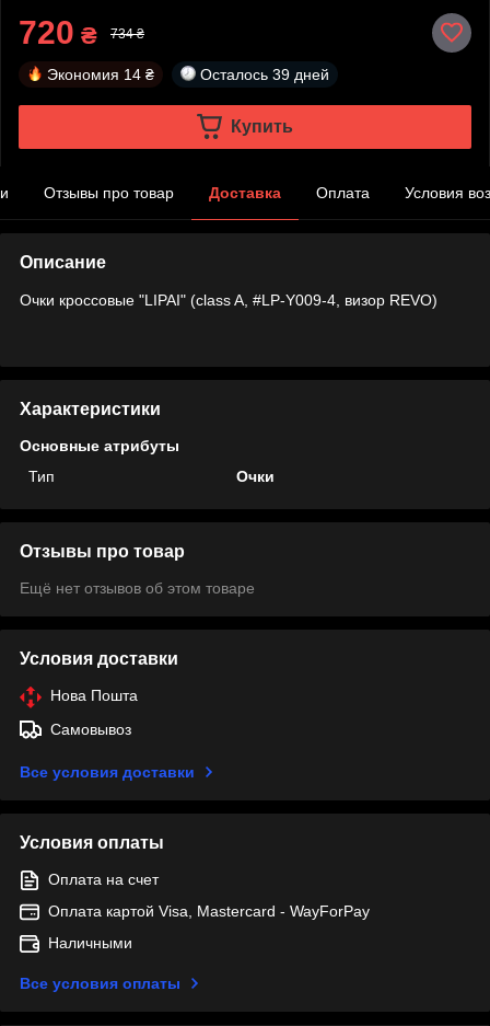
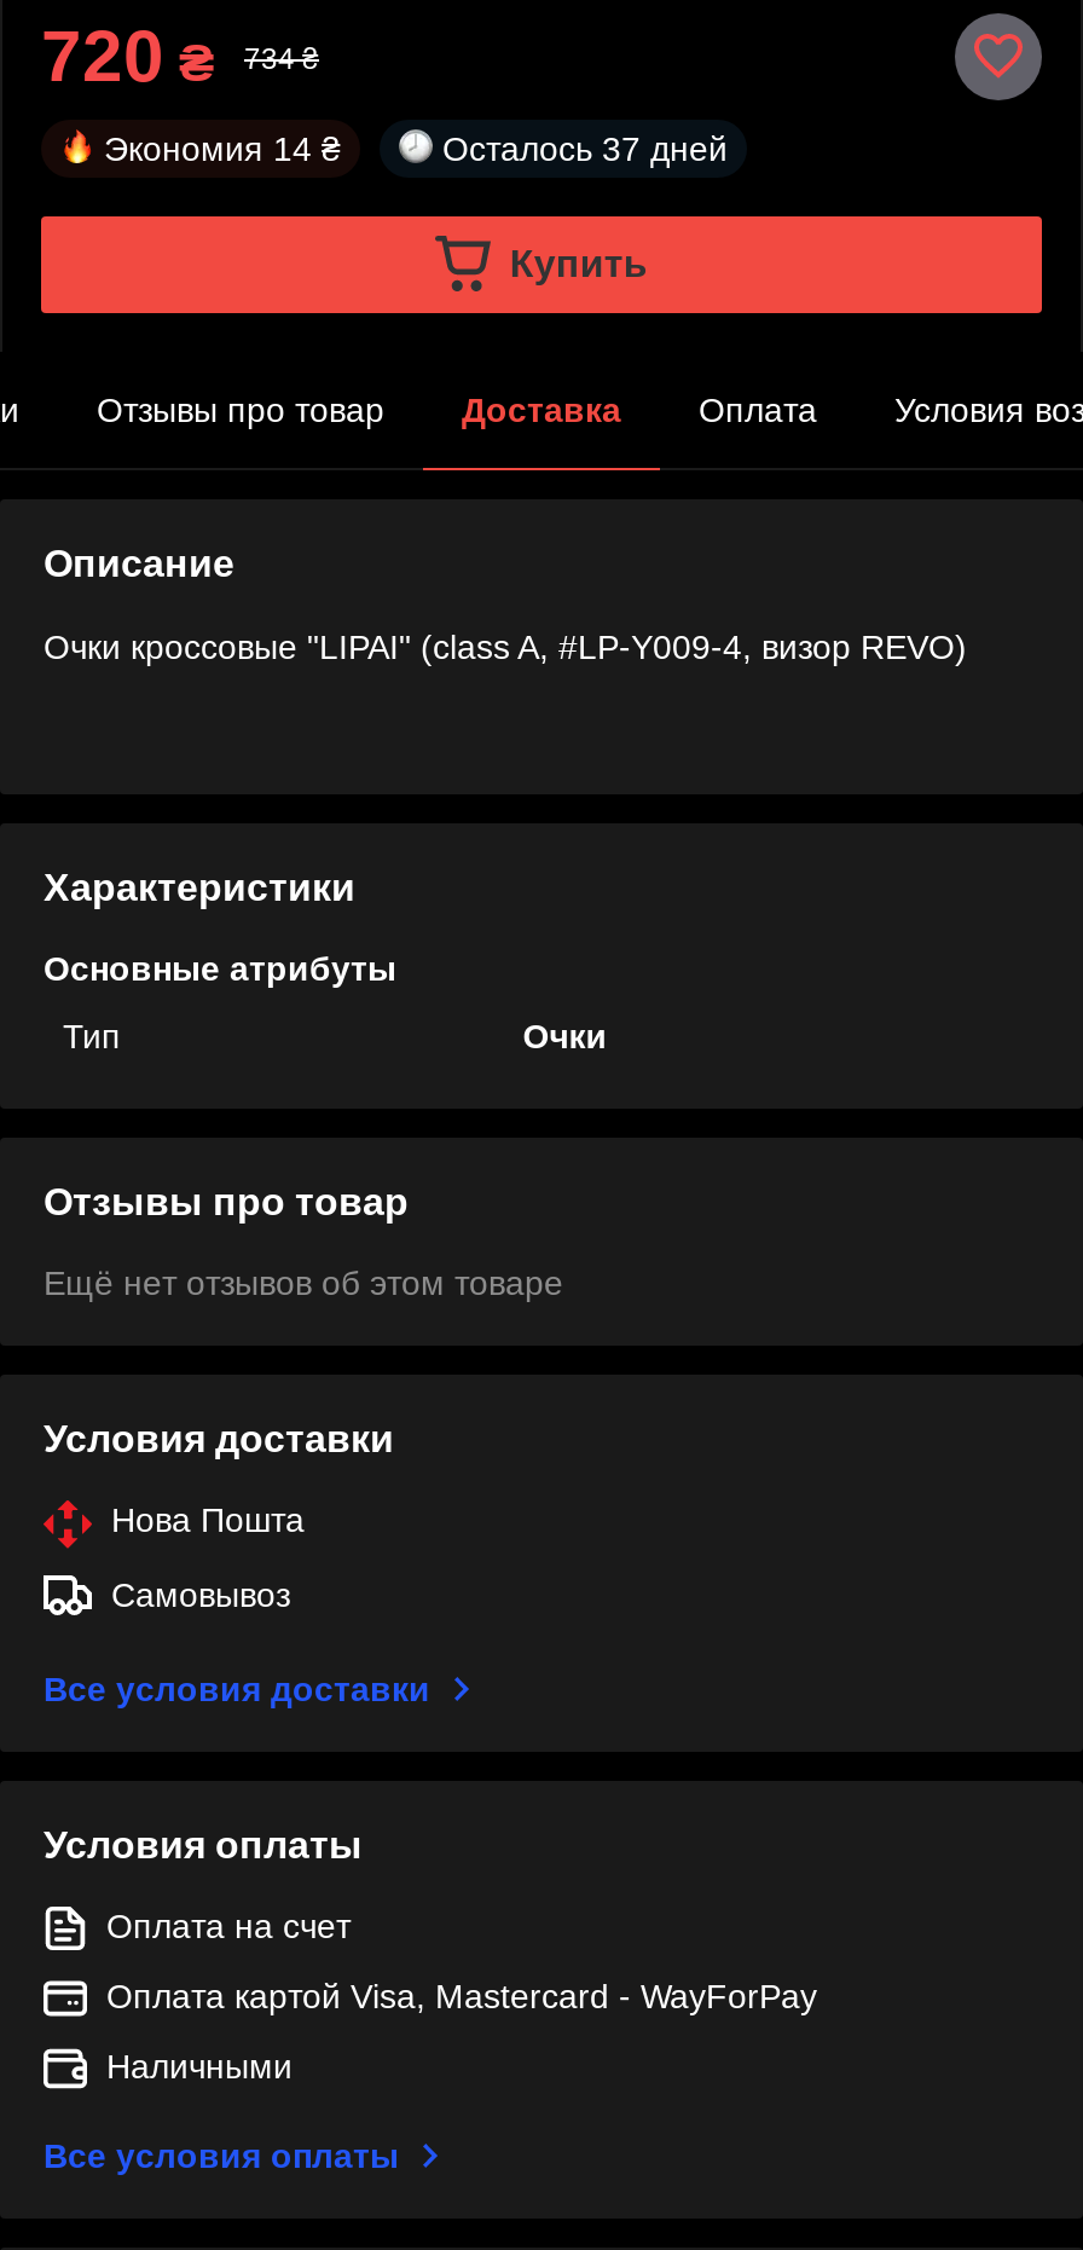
- Осталось 39 дней
+ Осталось 37 дней
